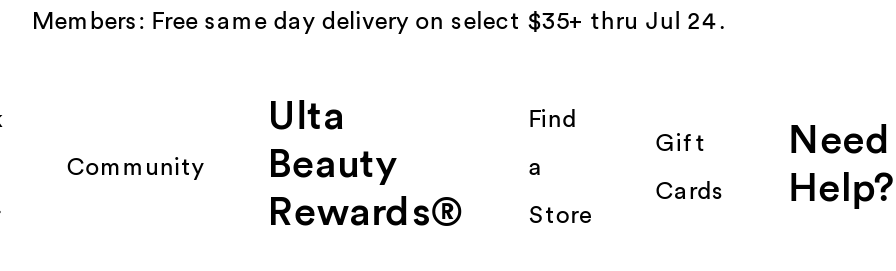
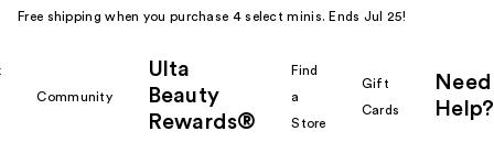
- Members: Free same day delivery on select $35+ thru Jul 24.
+ Free shipping when you purchase 4 select minis. Ends Jul 25!
